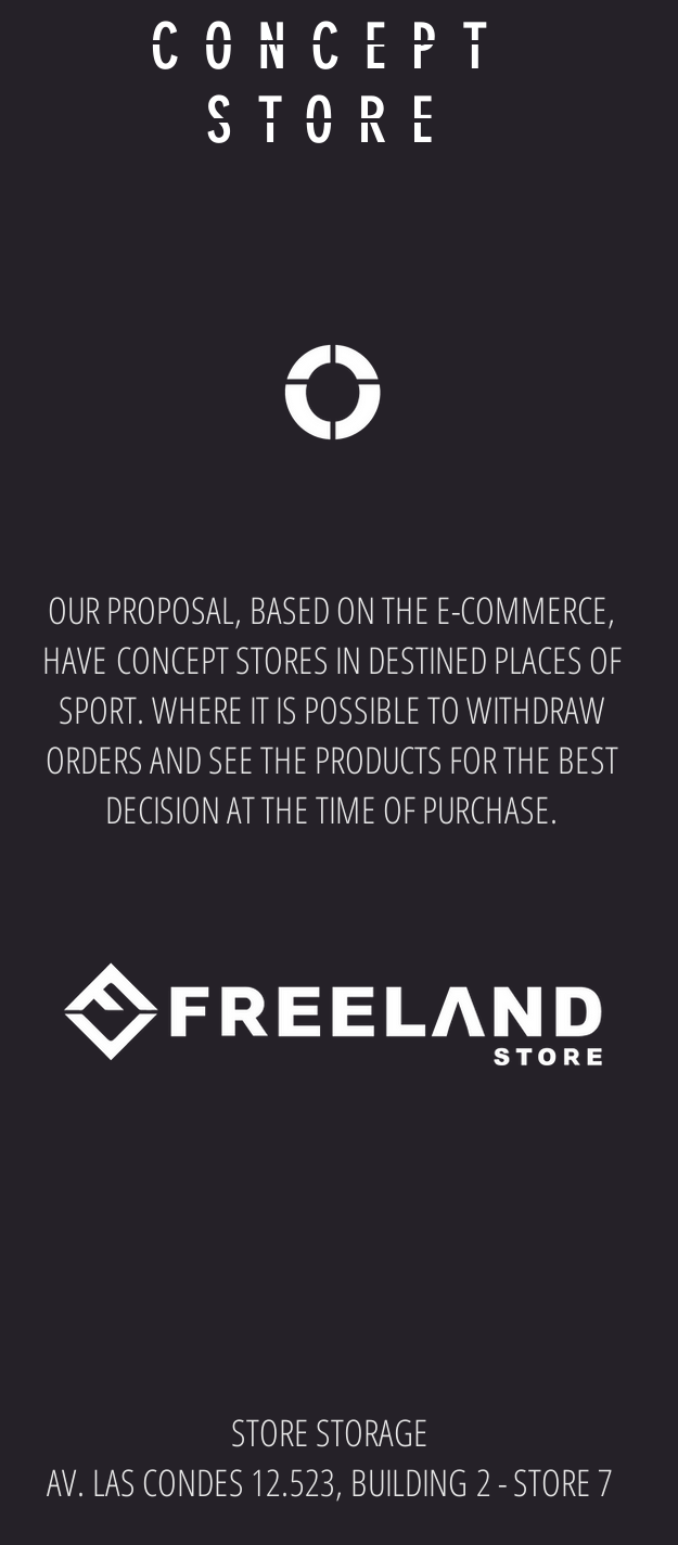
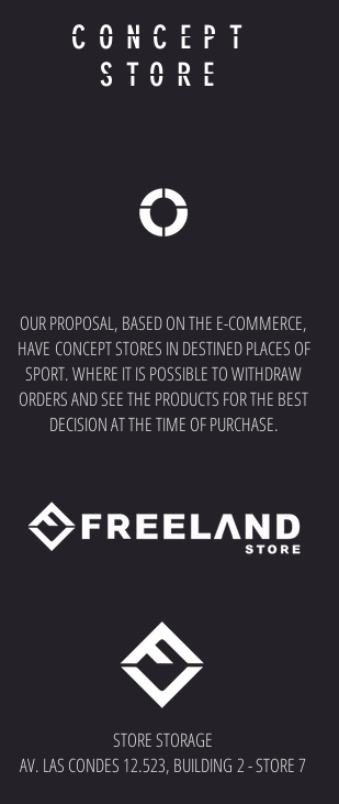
+ [image]
